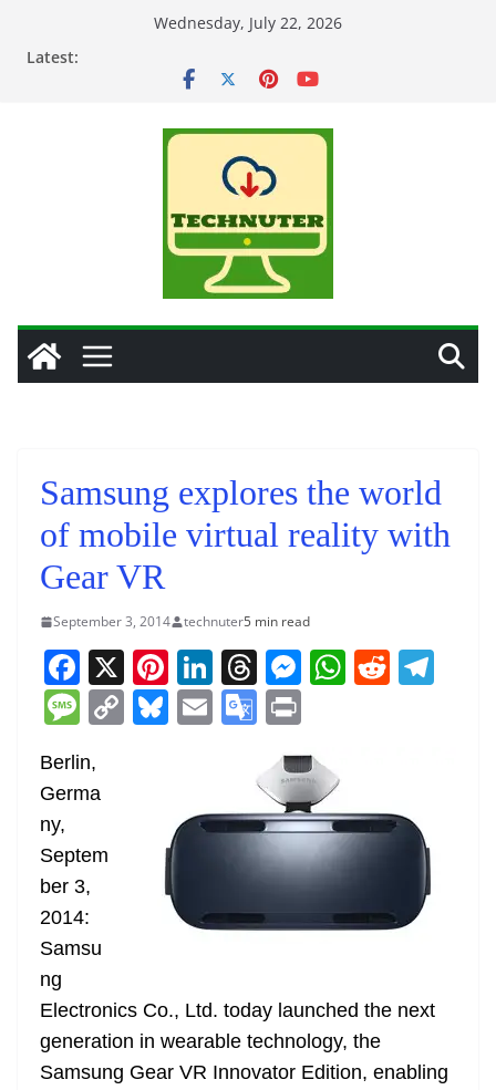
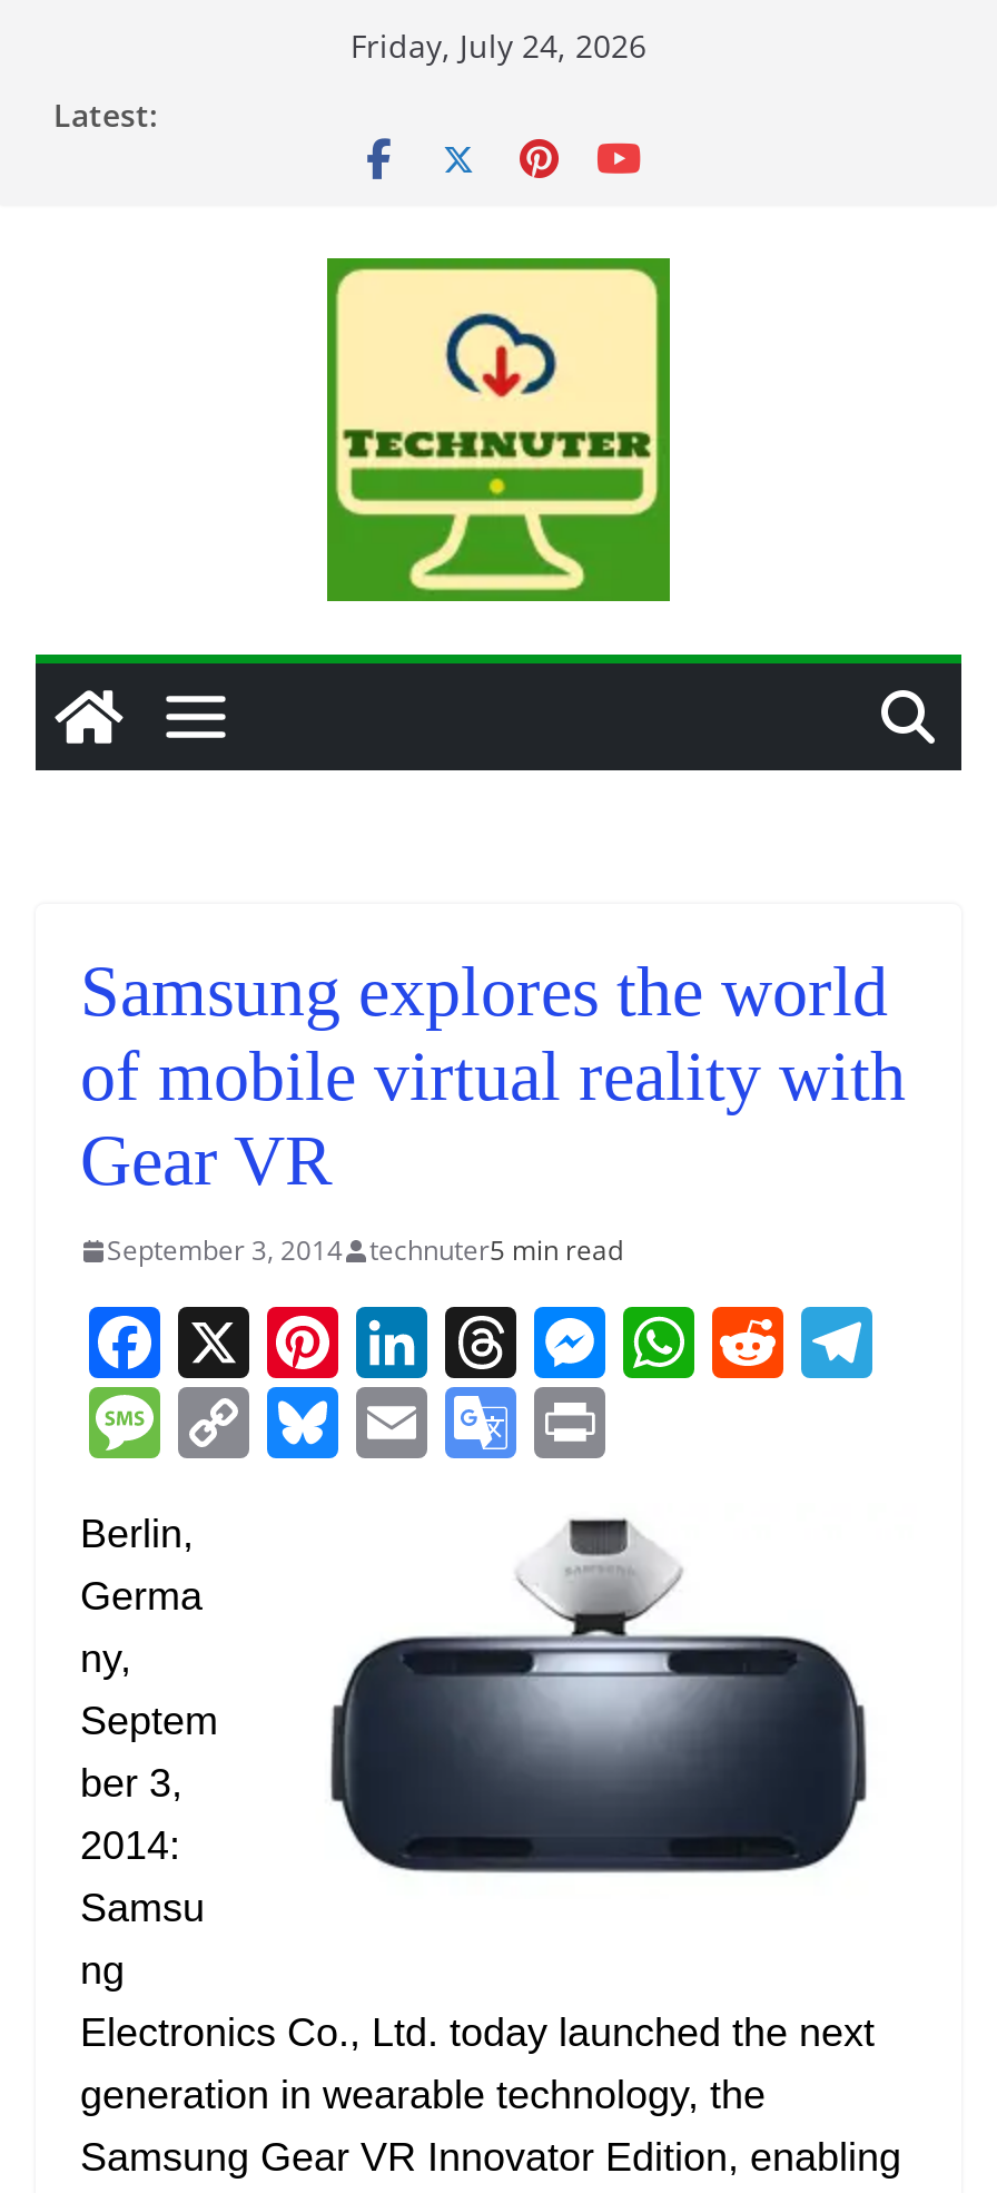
- Wednesday, July 22, 2026
+ Friday, July 24, 2026
